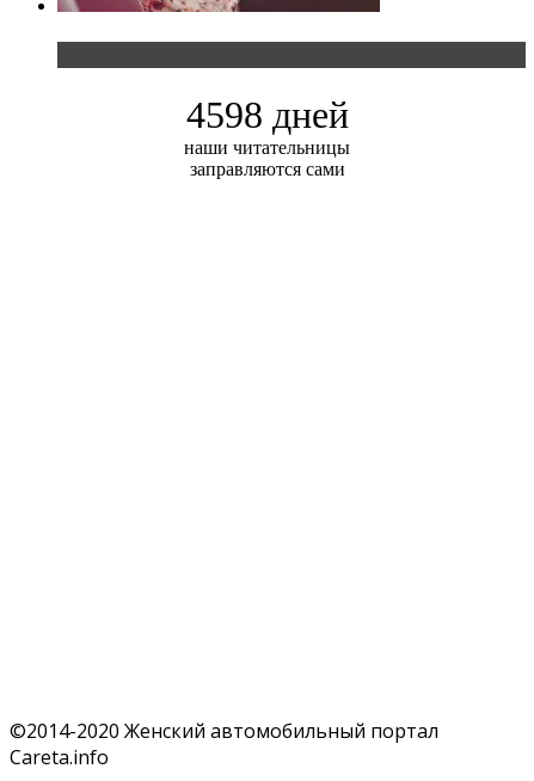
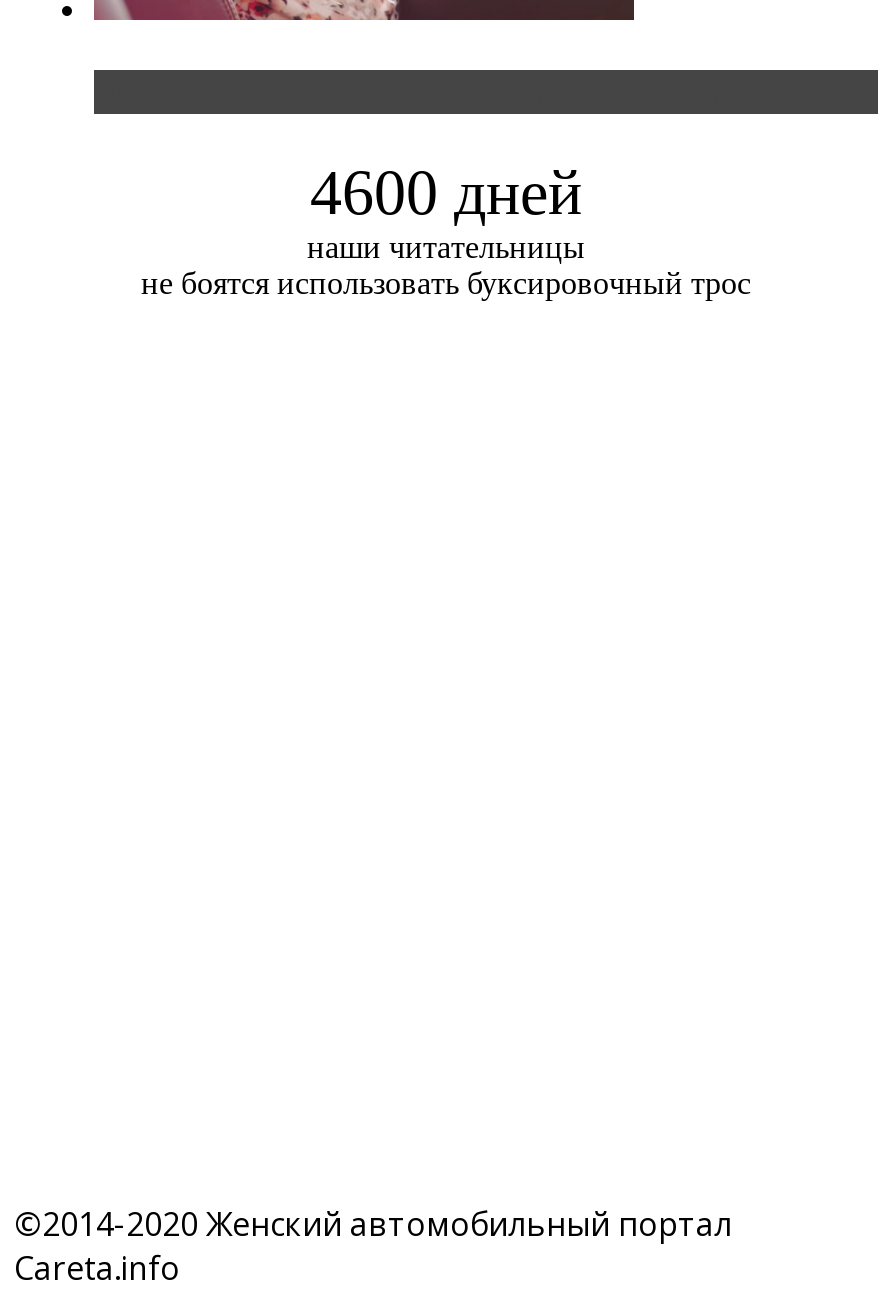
- 4598 дней
+ 4600 дней

- заправляются сами
+ не боятся использовать буксировочный трос
